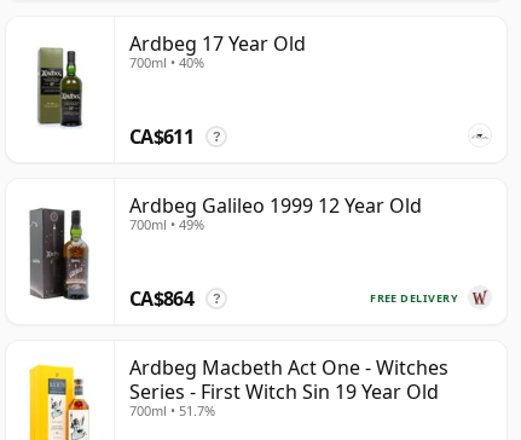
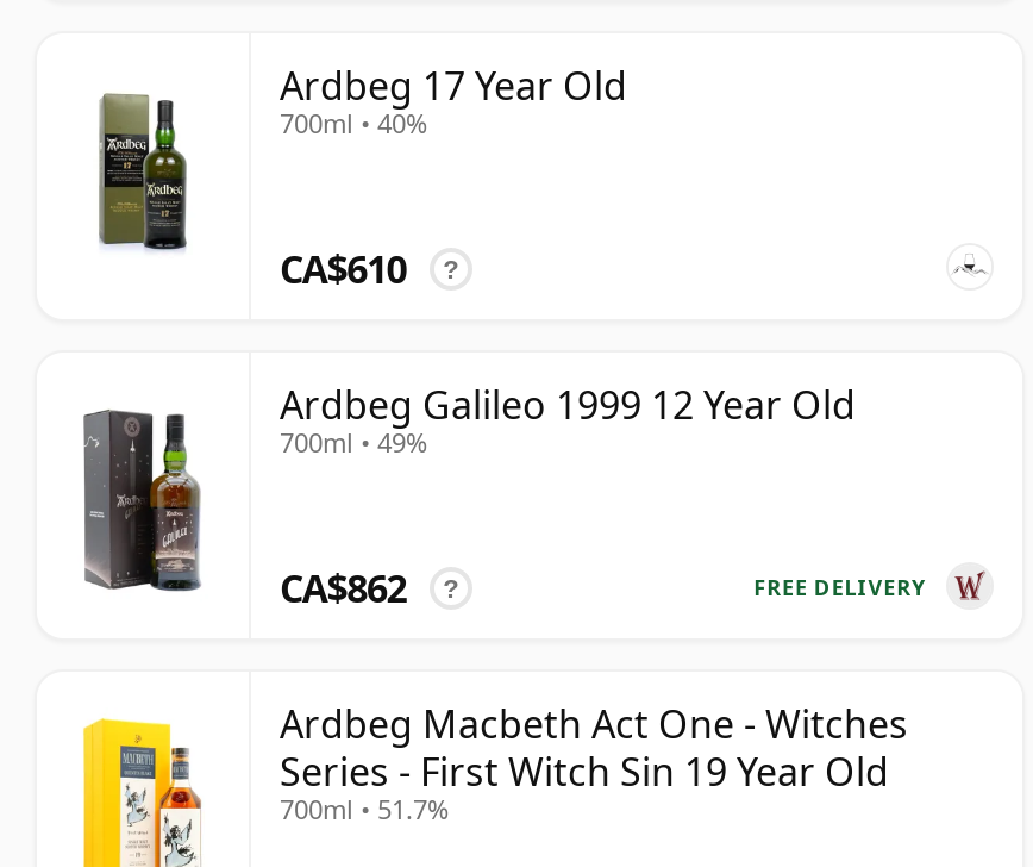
- CA$611
+ CA$610

- CA$864
+ CA$862
